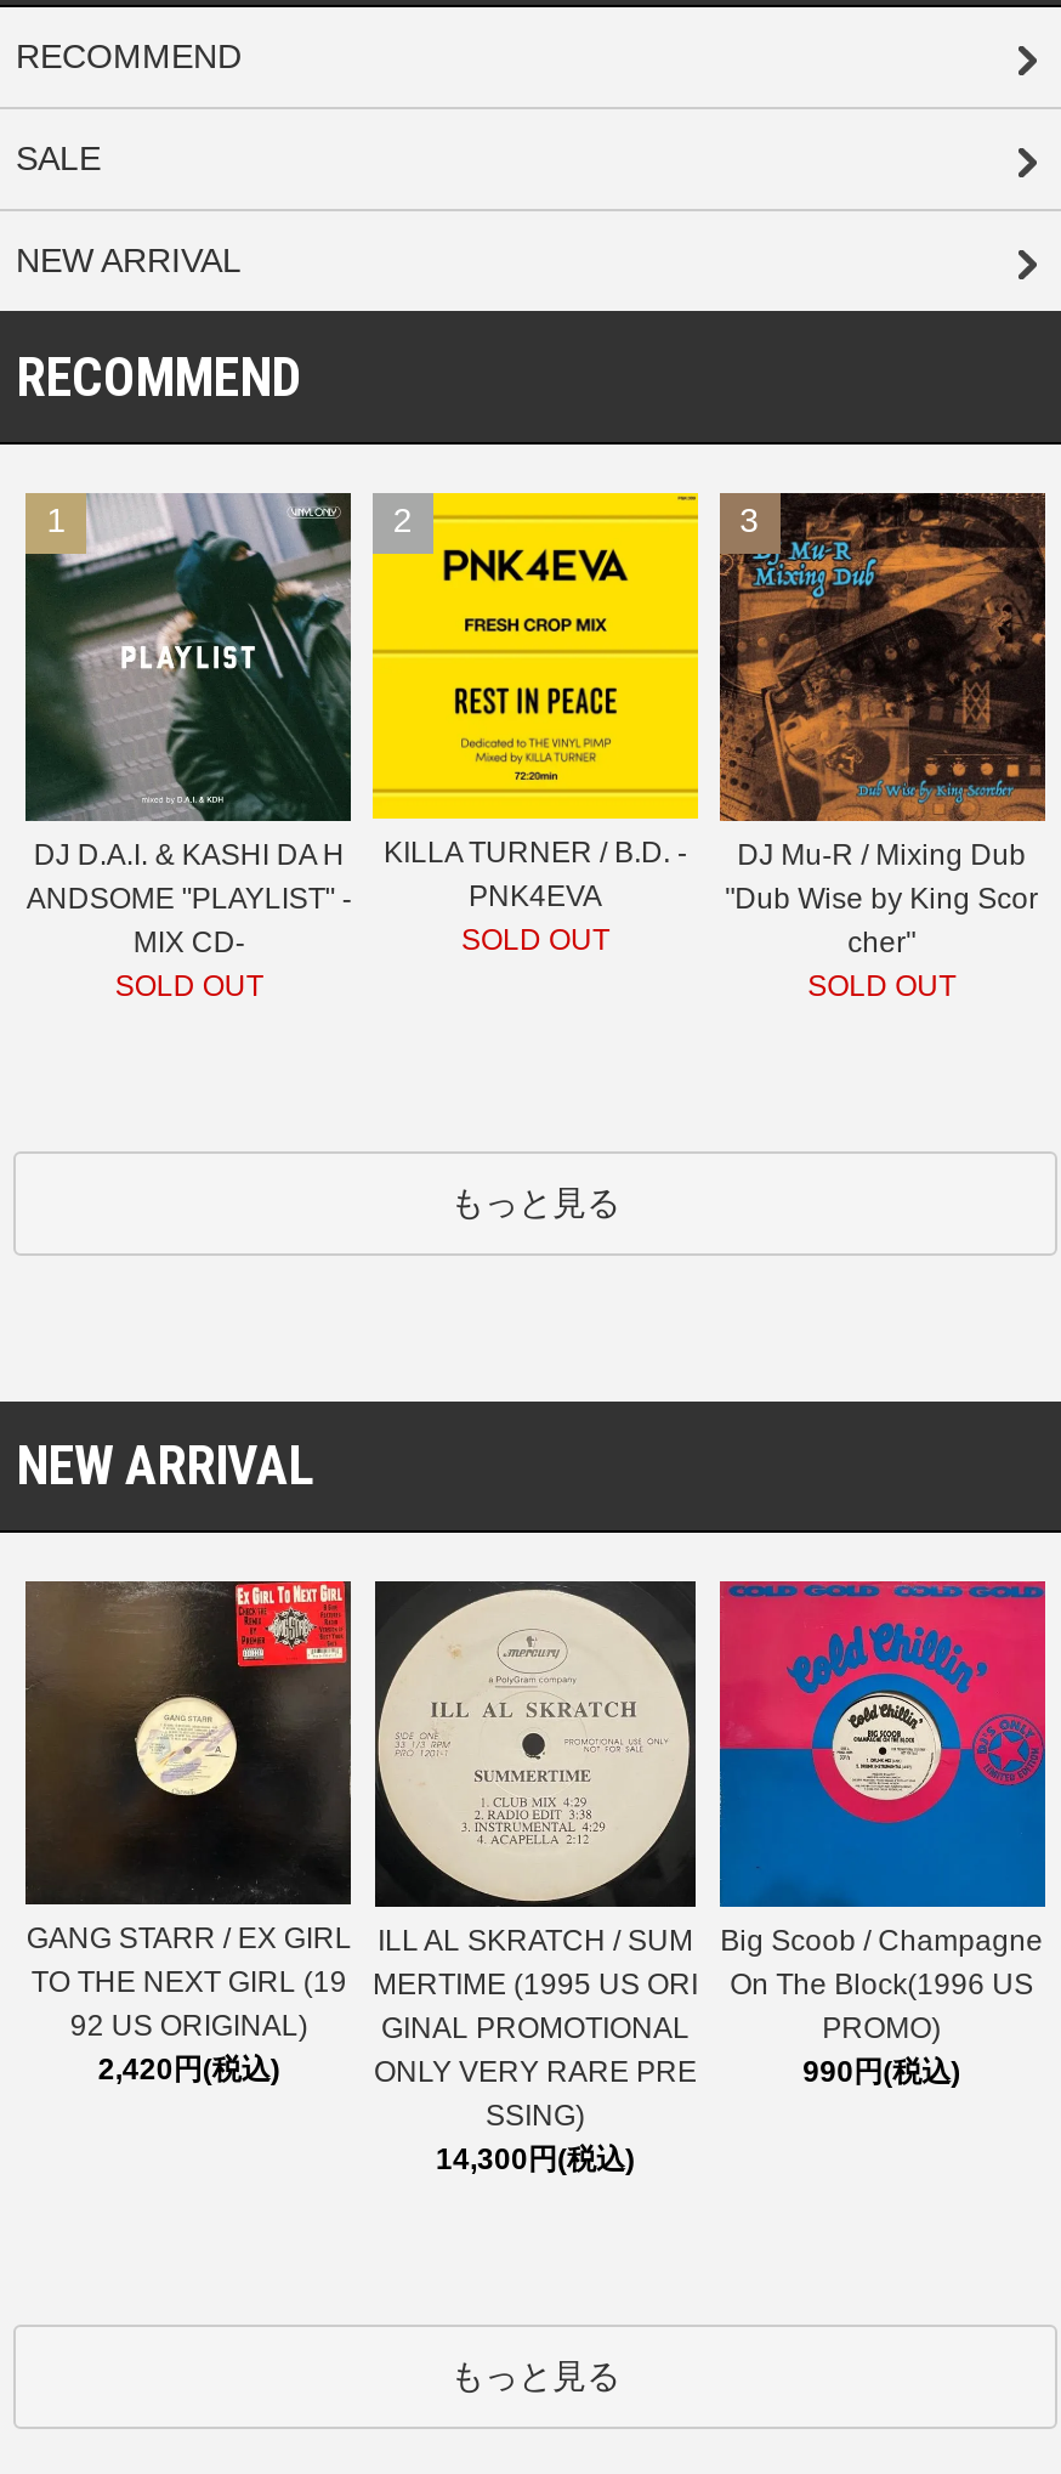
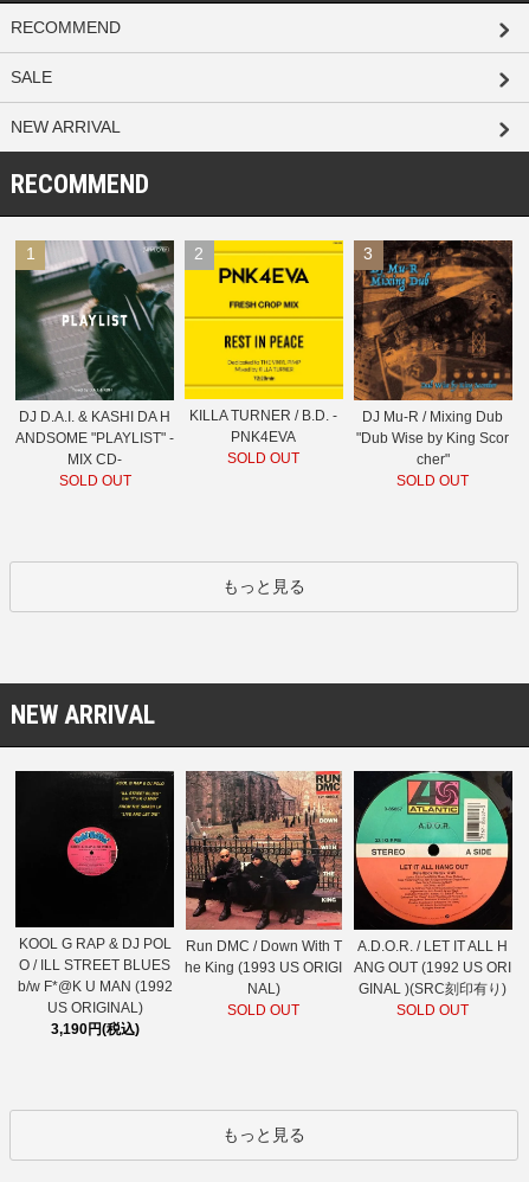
- [image]
- GANG STARR / EX GIRL
- TO THE NEXT GIRL (19
- 92 US ORIGINAL)
- 2,420円(税込)
+ [image]
+ KOOL G RAP & DJ POL
+ O / ILL STREET BLUES
+ b/w F*@K U MAN (1992
+ US ORIGINAL)
+ 3,190円(税込)

- [image]
- ILL AL SKRATCH / SUM
- MERTIME (1995 US ORI
- GINAL PROMOTIONAL
- ONLY VERY RARE PRE
- SSING)
- 14,300円(税込)
+ [image]
+ Run DMC / Down With T
+ he King (1993 US ORIGI
+ NAL)
+ SOLD OUT

- [image]
- Big Scoob / Champagne
- On The Block(1996 US
- PROMO)
- 990円(税込)
+ [image]
+ A.D.O.R. / LET IT ALL H
+ ANG OUT (1992 US ORI
+ GINAL )(SRC刻印有り)
+ SOLD OUT
